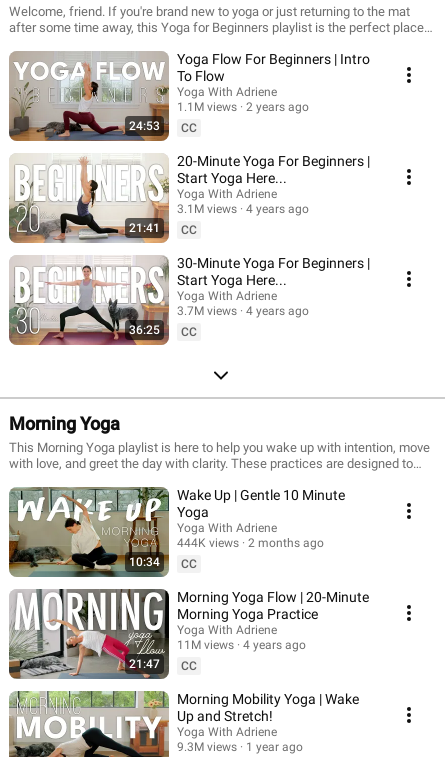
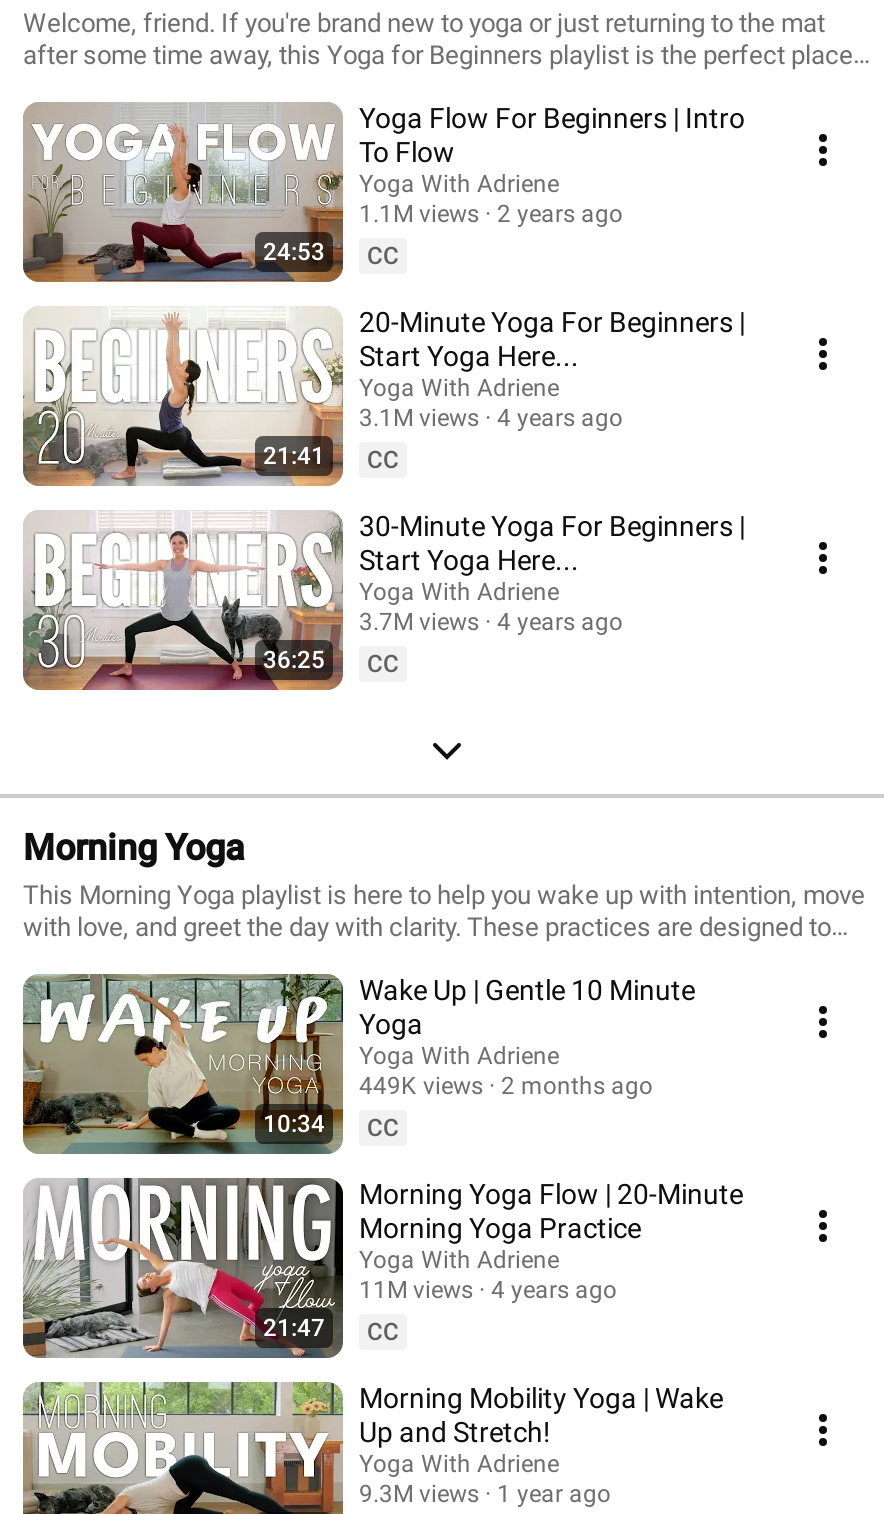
- 444K views 2 months ago
+ 449K views 2 months ago
